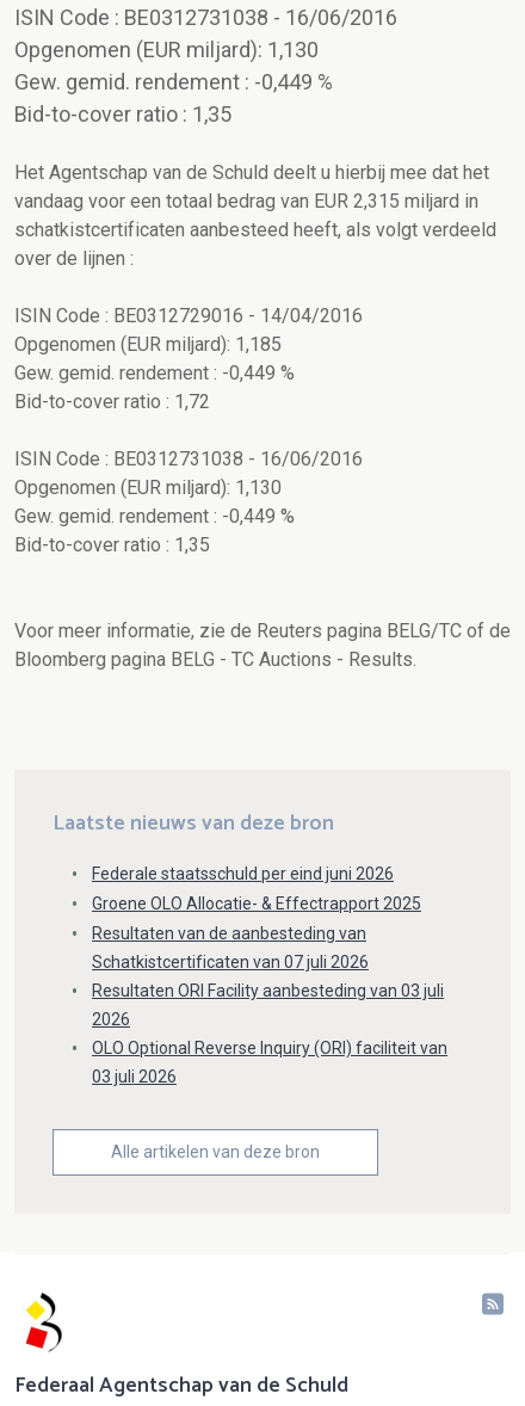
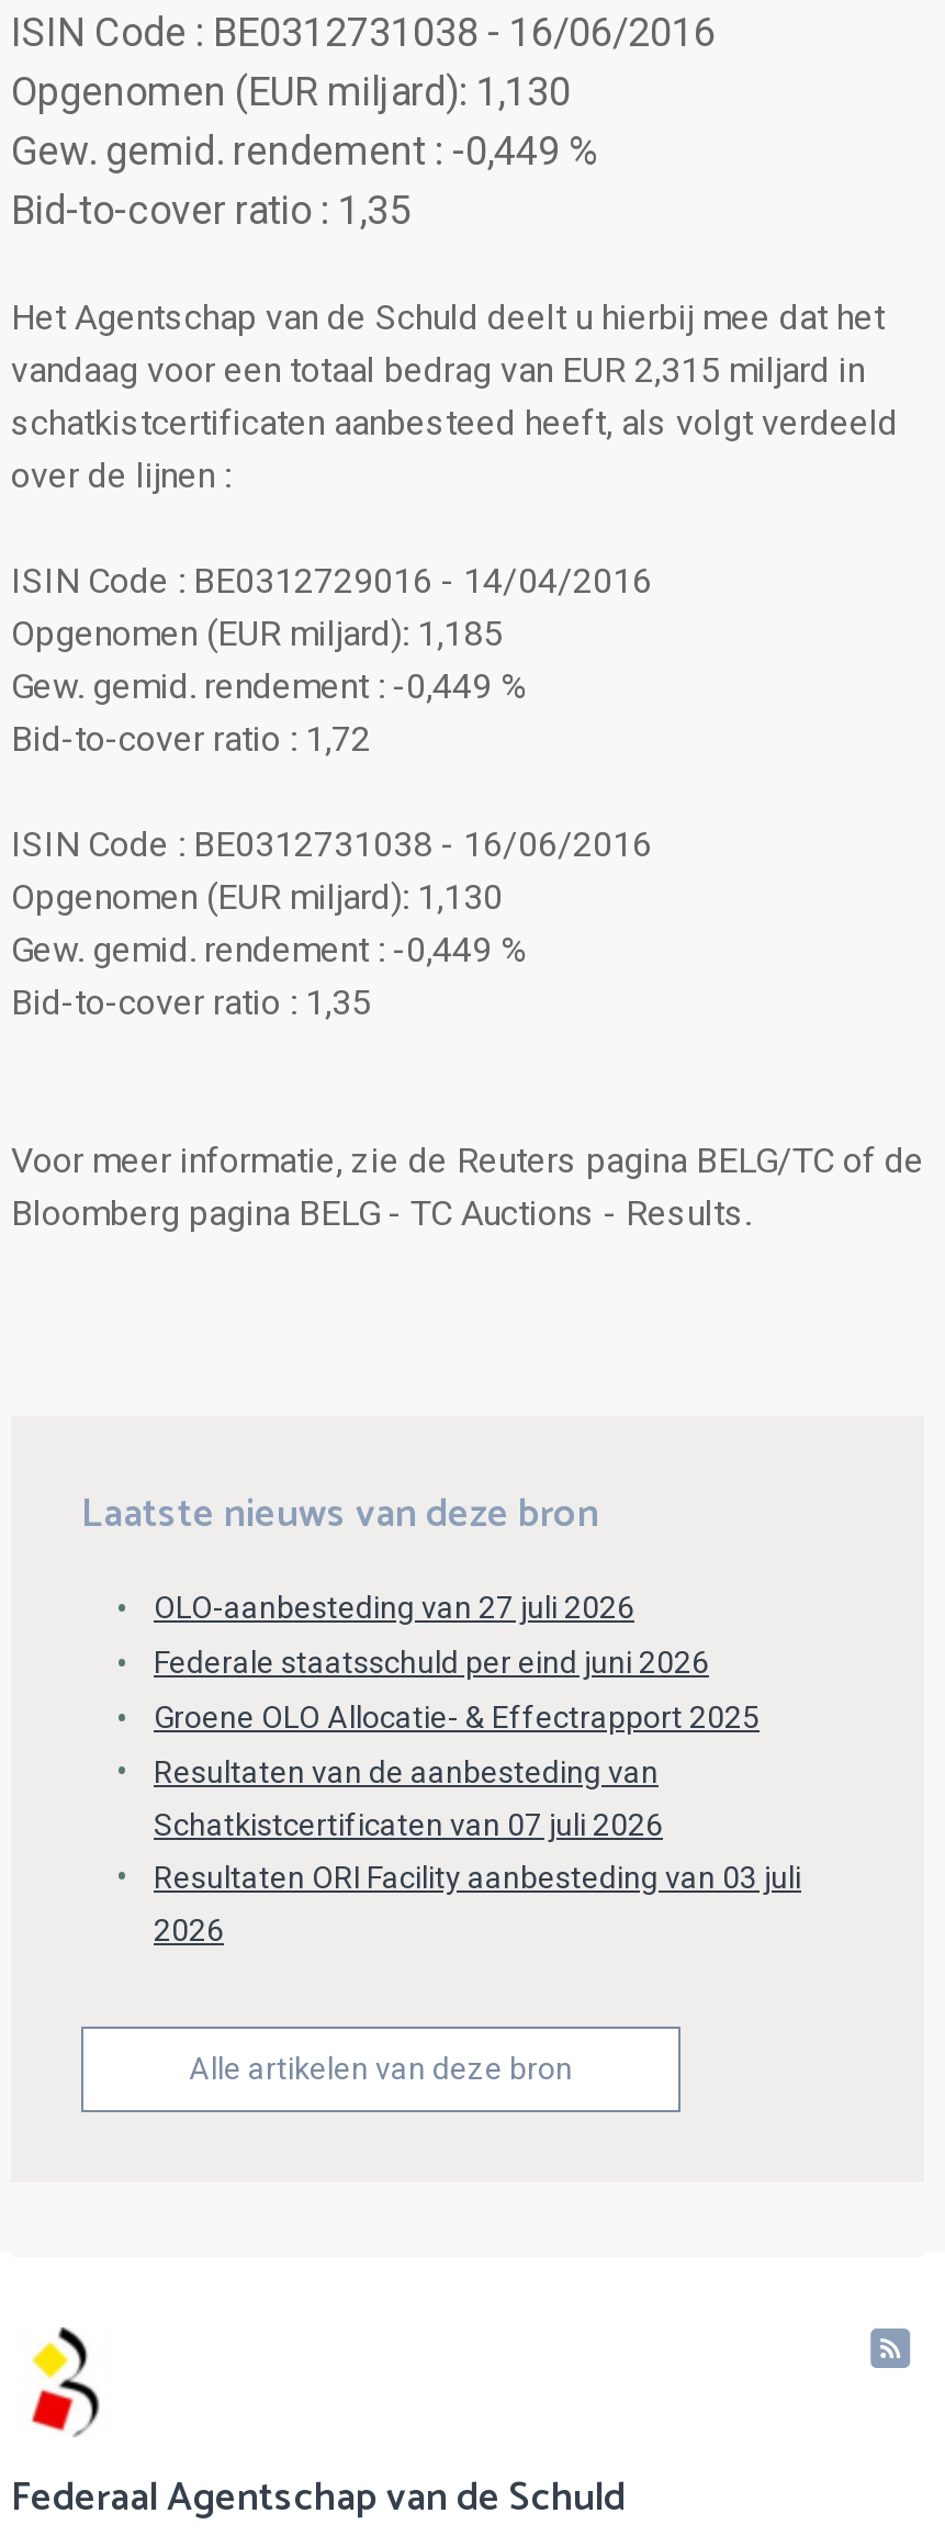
+ OLO-aanbesteding van 27 juli 2026

moved down: Federale staatsschuld per eind juni 2026 | Groene OLO Allocatie- & Effectrapport 2025 | Resultaten van de aanbesteding van | Schatkistcertificaten van 07 juli 2026 | Resultaten ORI Facility aanbesteding van 03 juli | 2026

- OLO Optional Reverse Inquiry (ORI) faciliteit van
- 03 juli 2026
